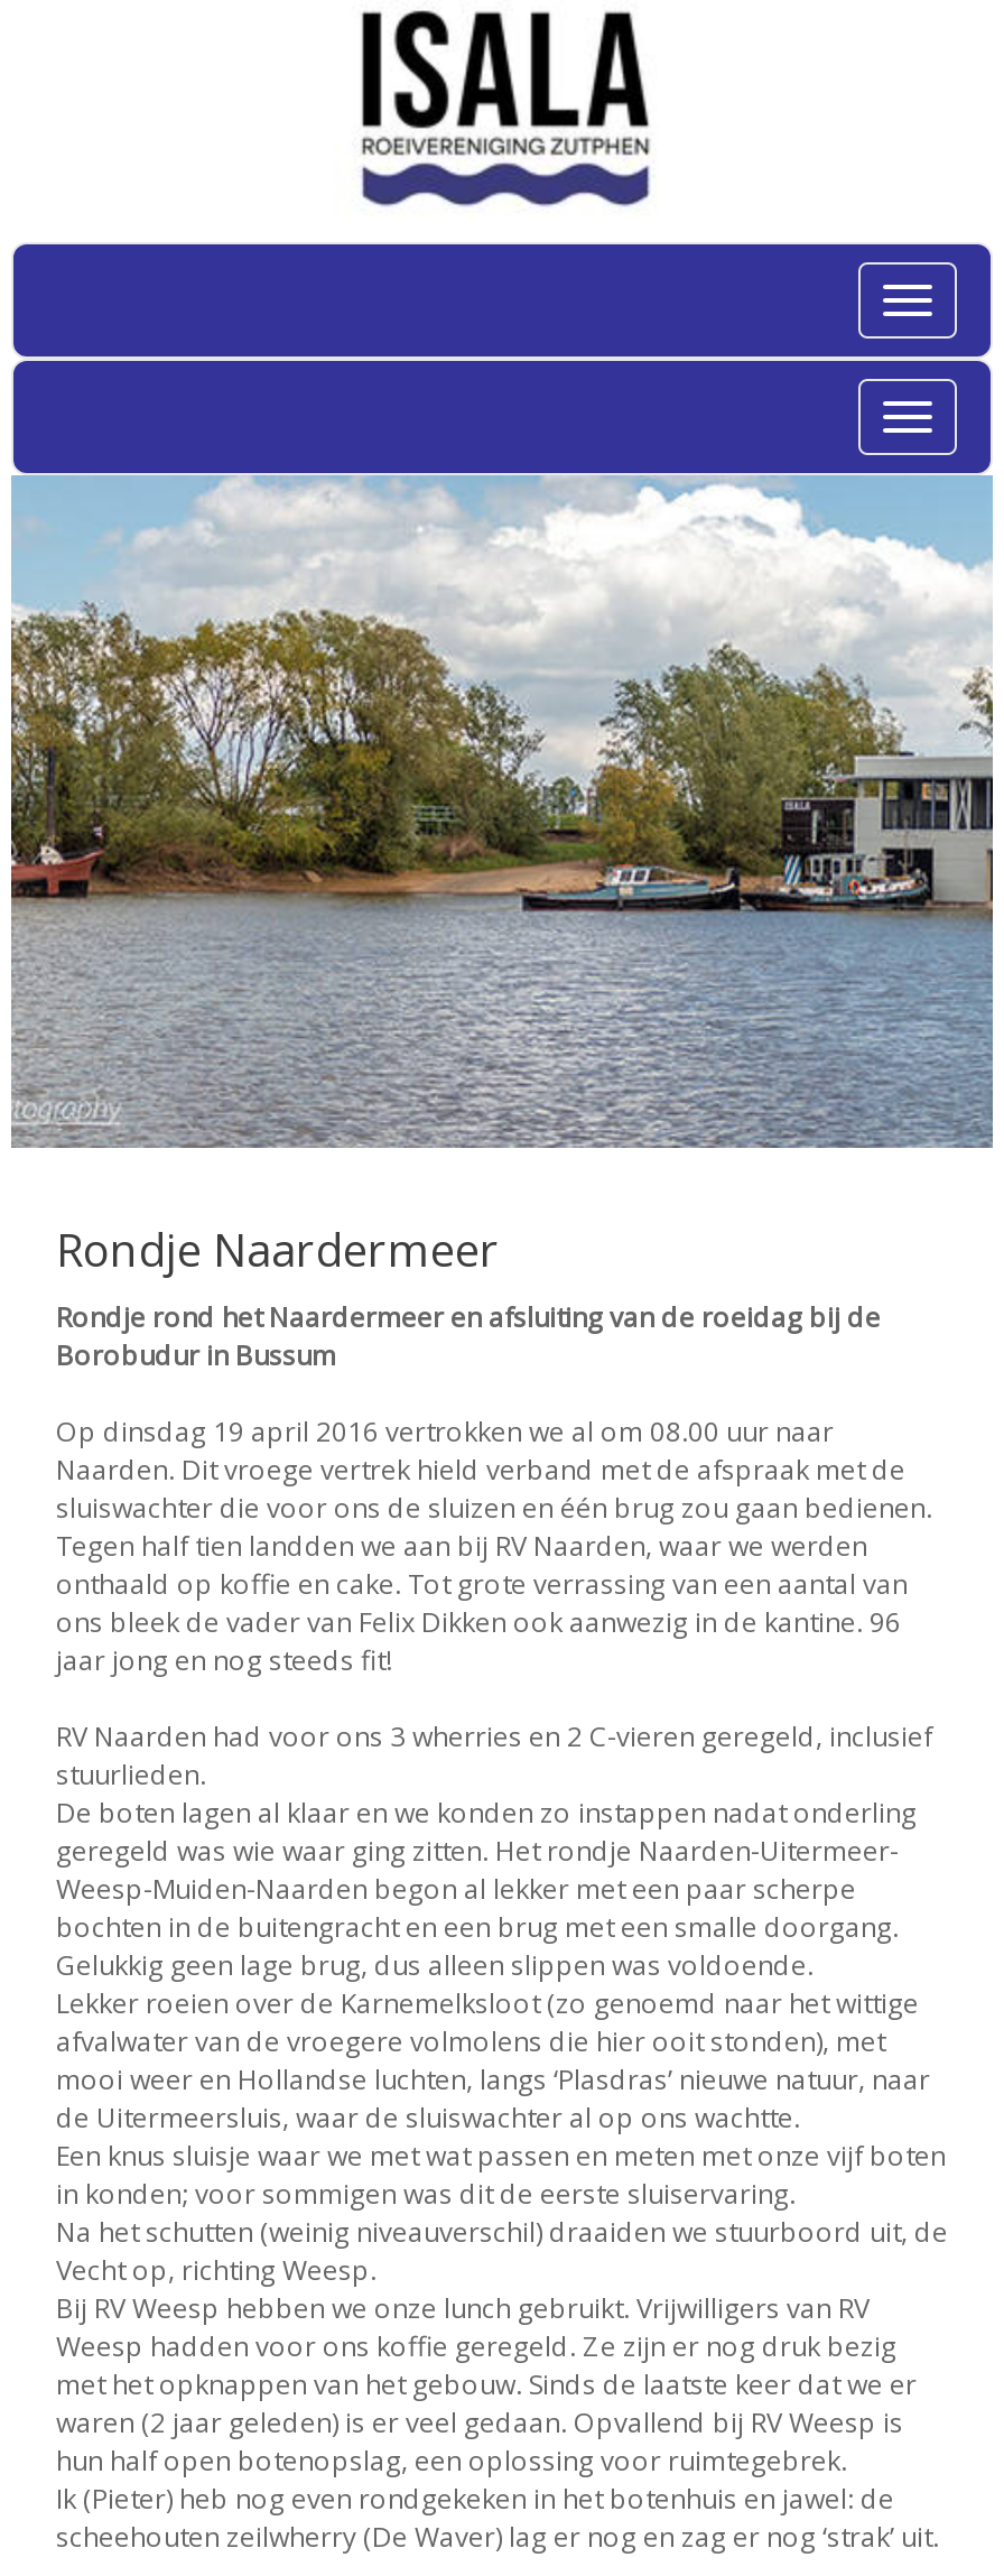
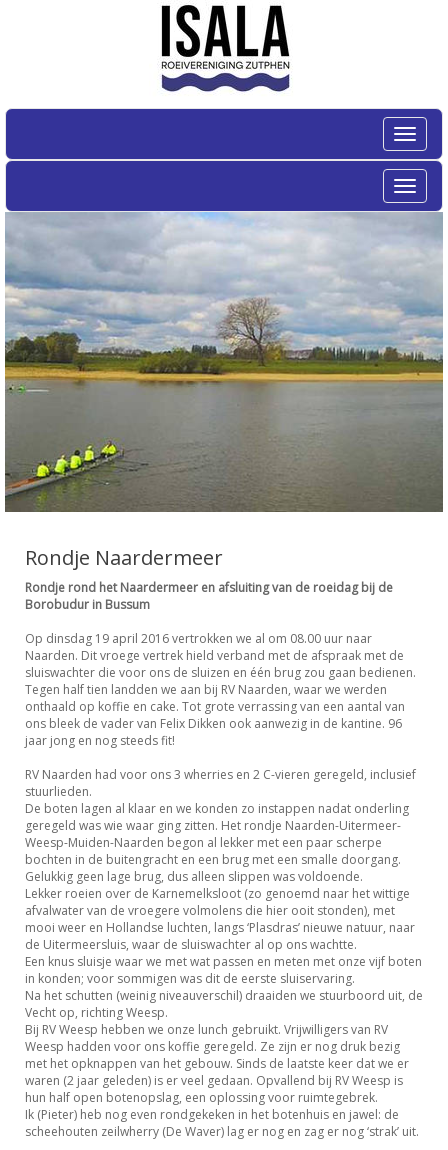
- [image]
+ [image]
